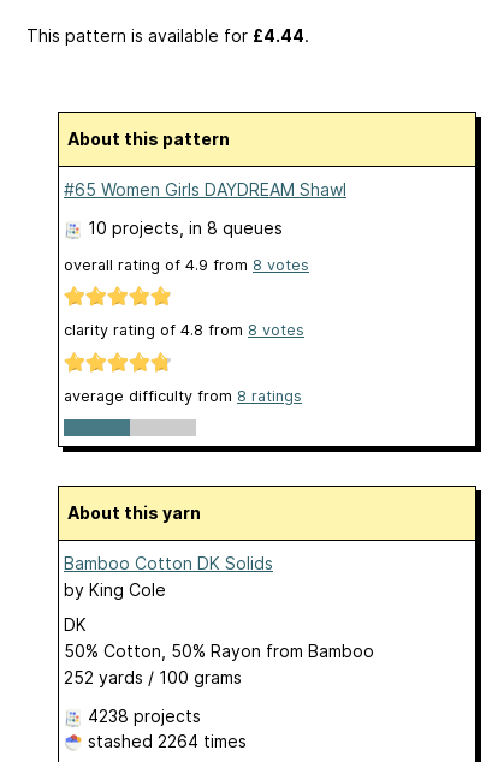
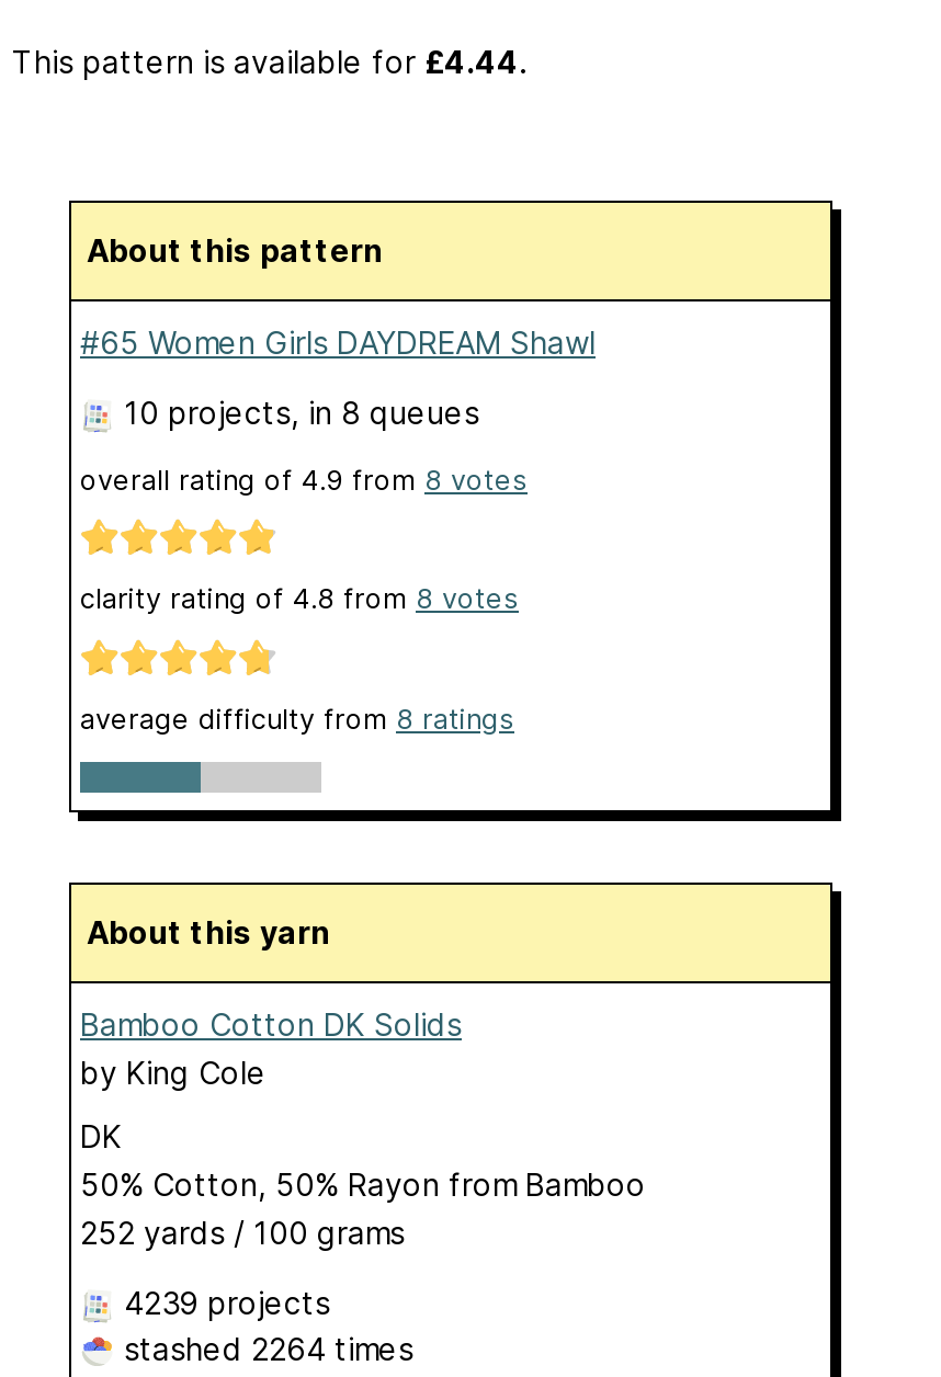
- 4238 projects
+ 4239 projects
